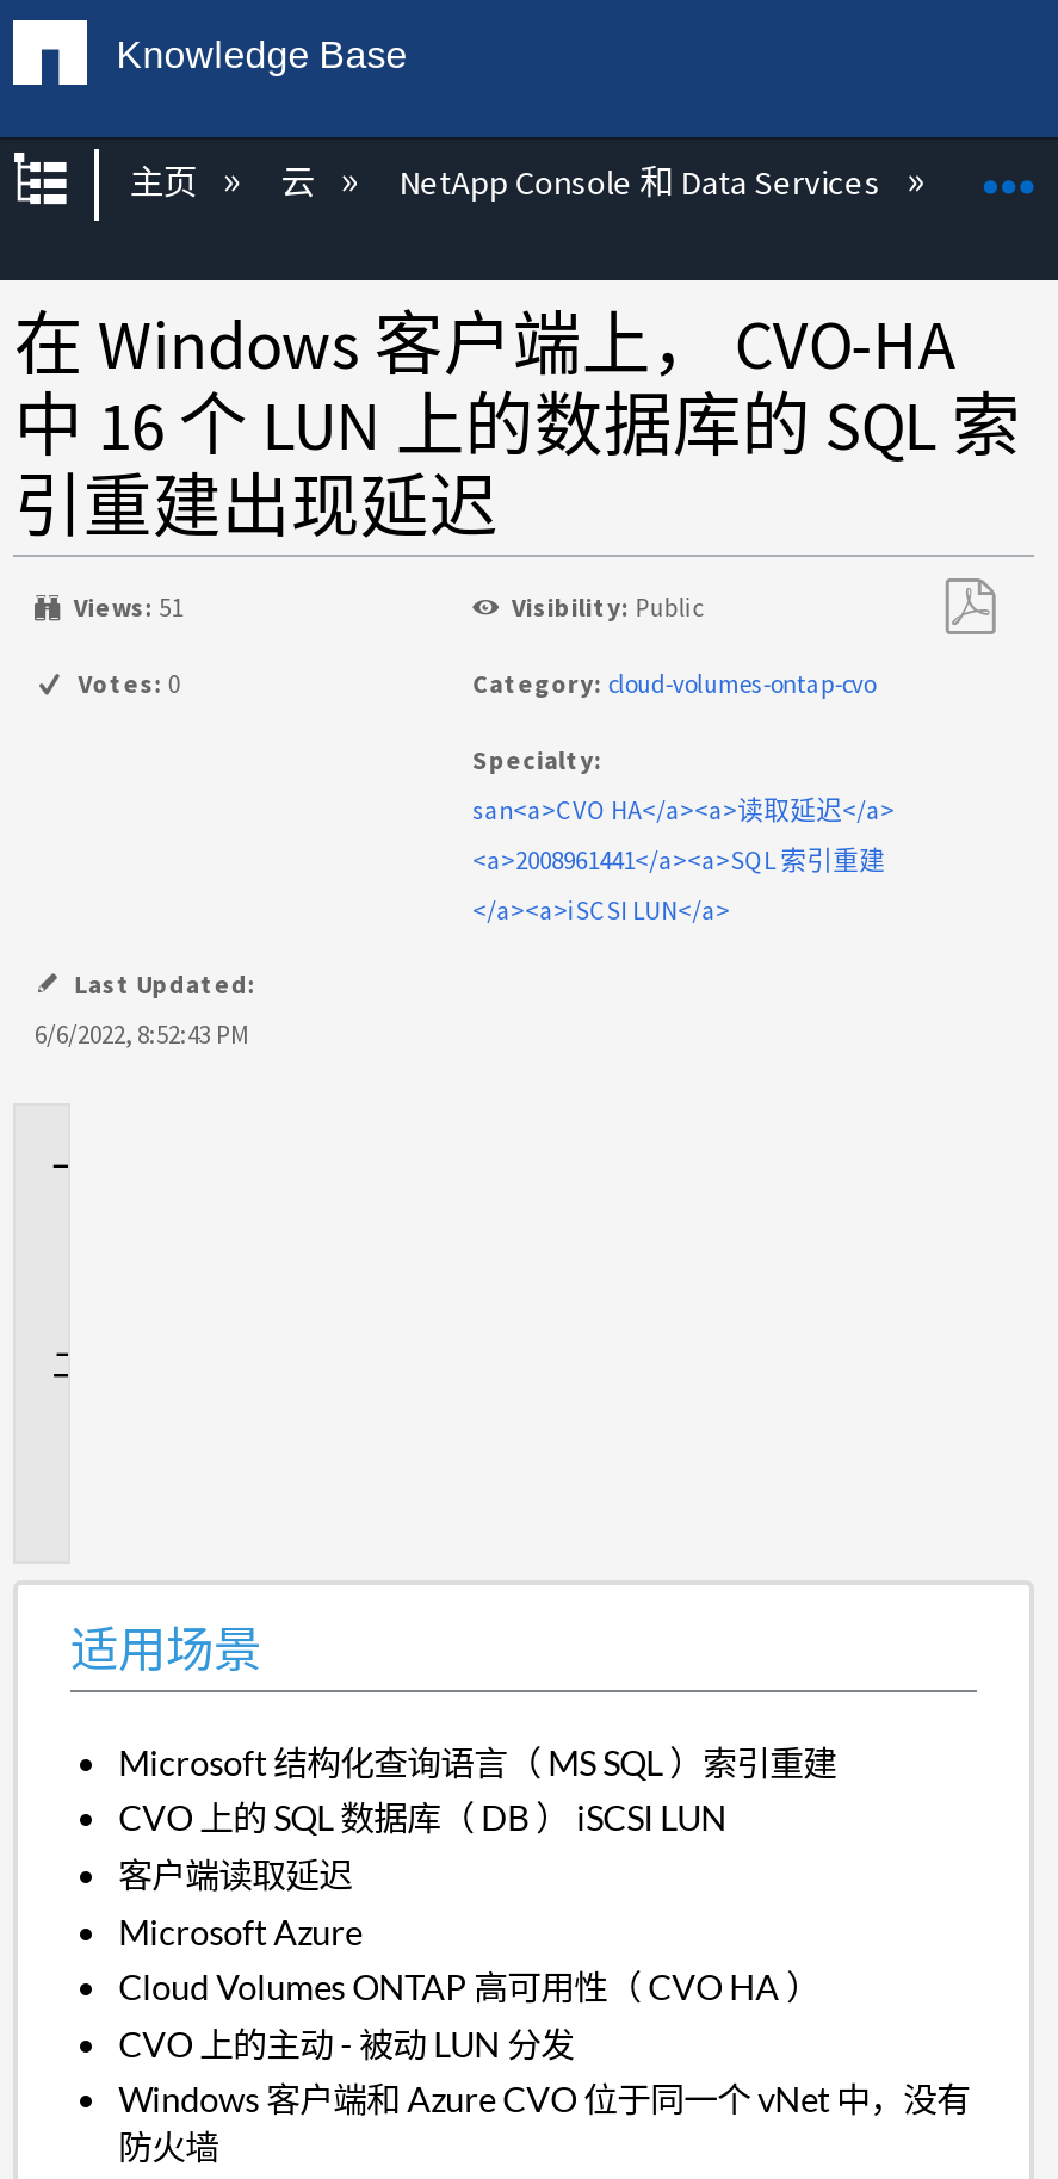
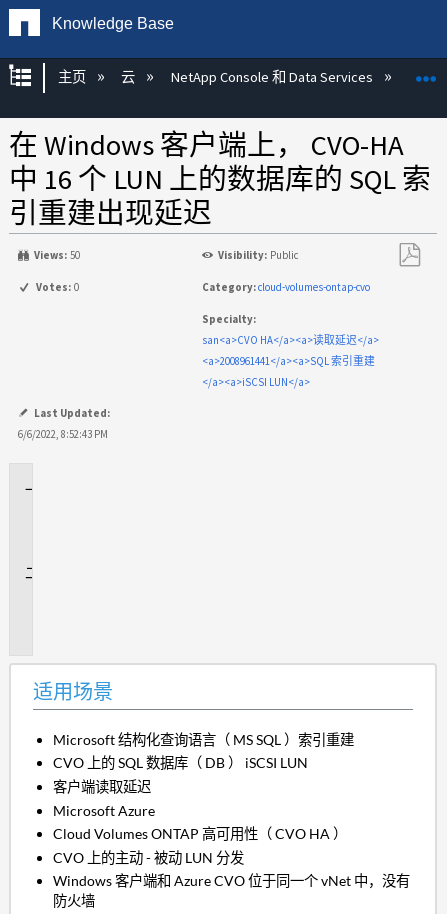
- Views: 51
+ Views: 50
